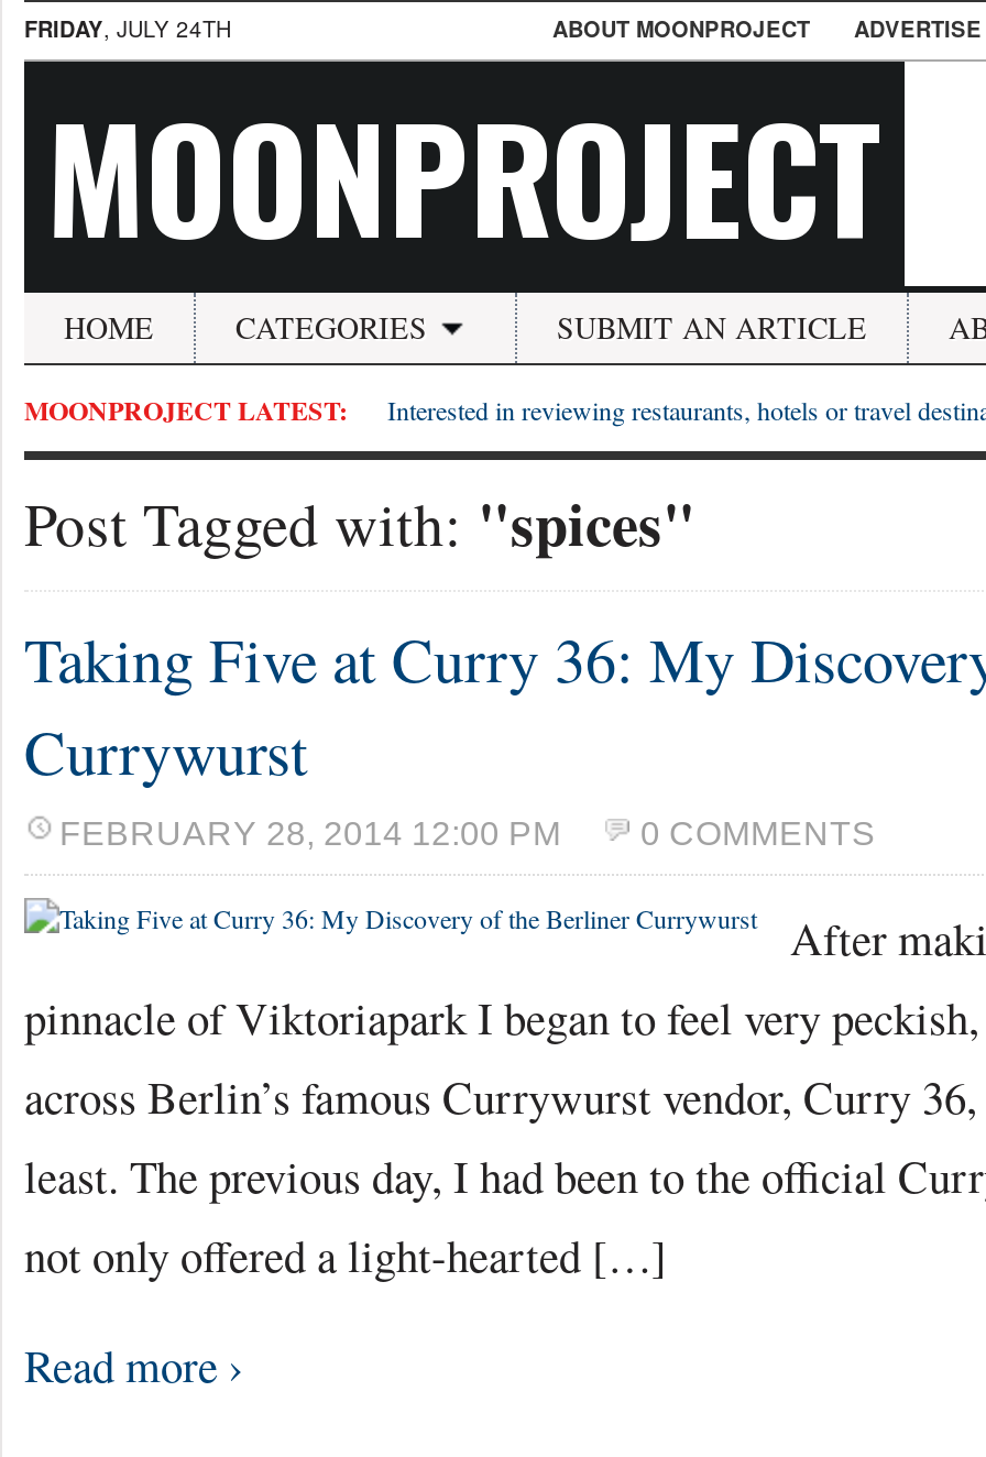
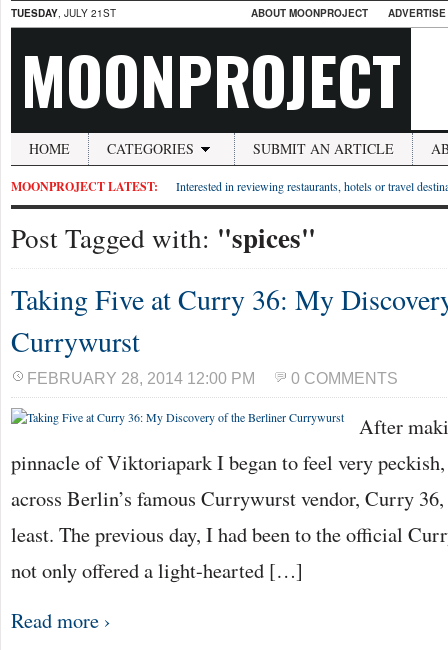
- FRIDAY, JULY 24TH
+ TUESDAY, JULY 21ST
